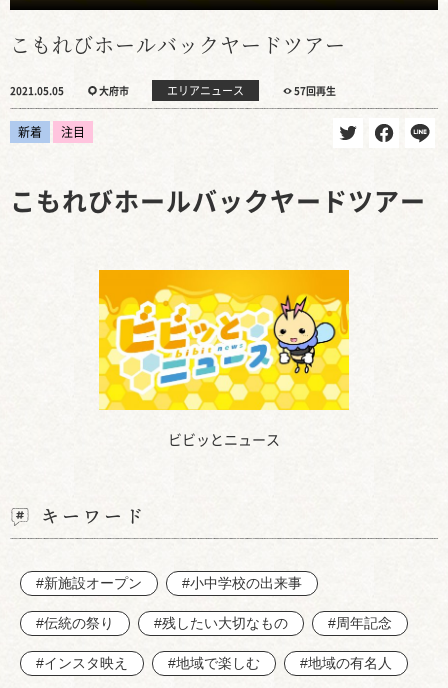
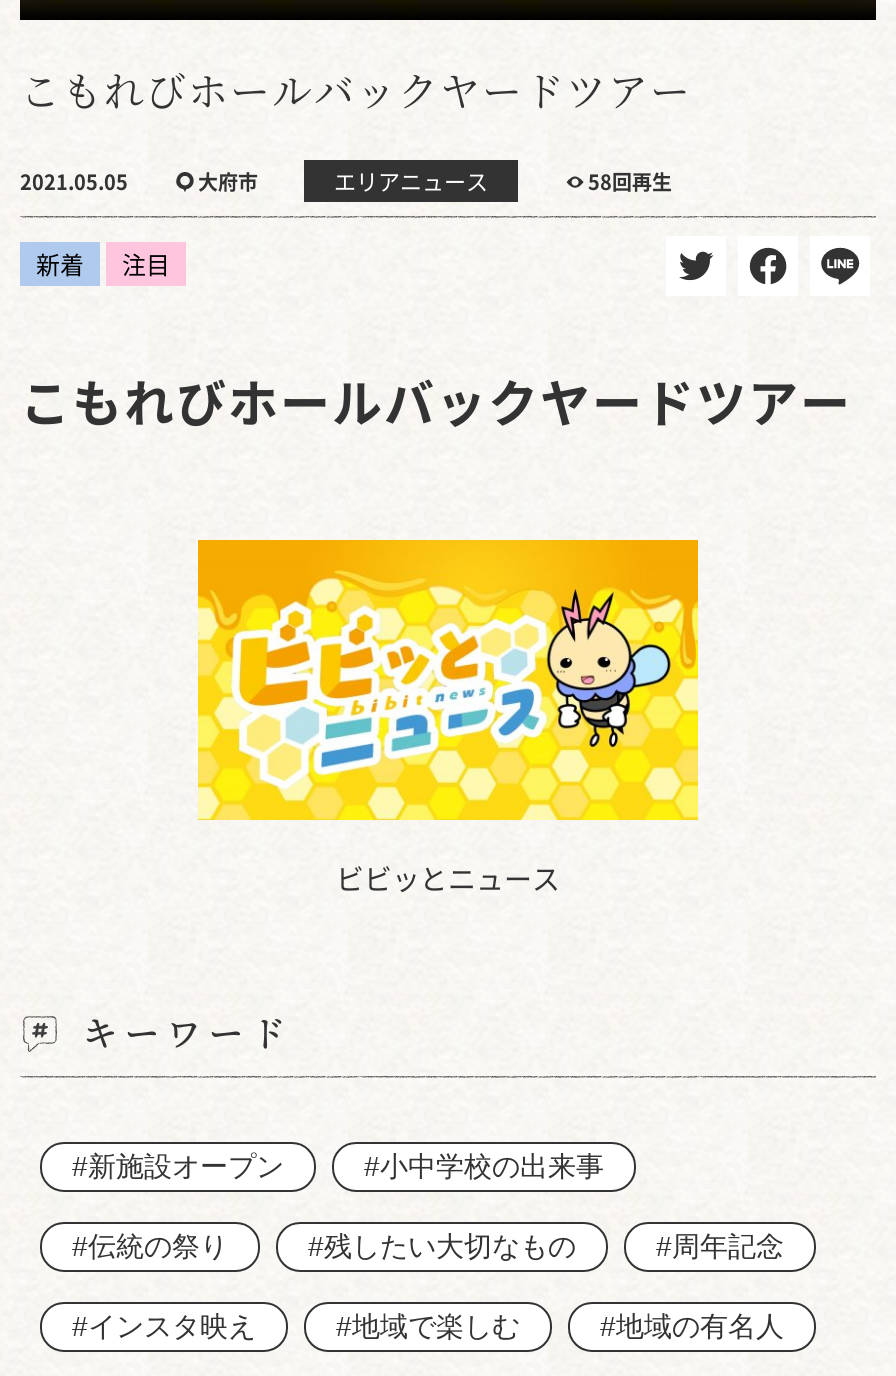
- 57回再生
+ 58回再生
